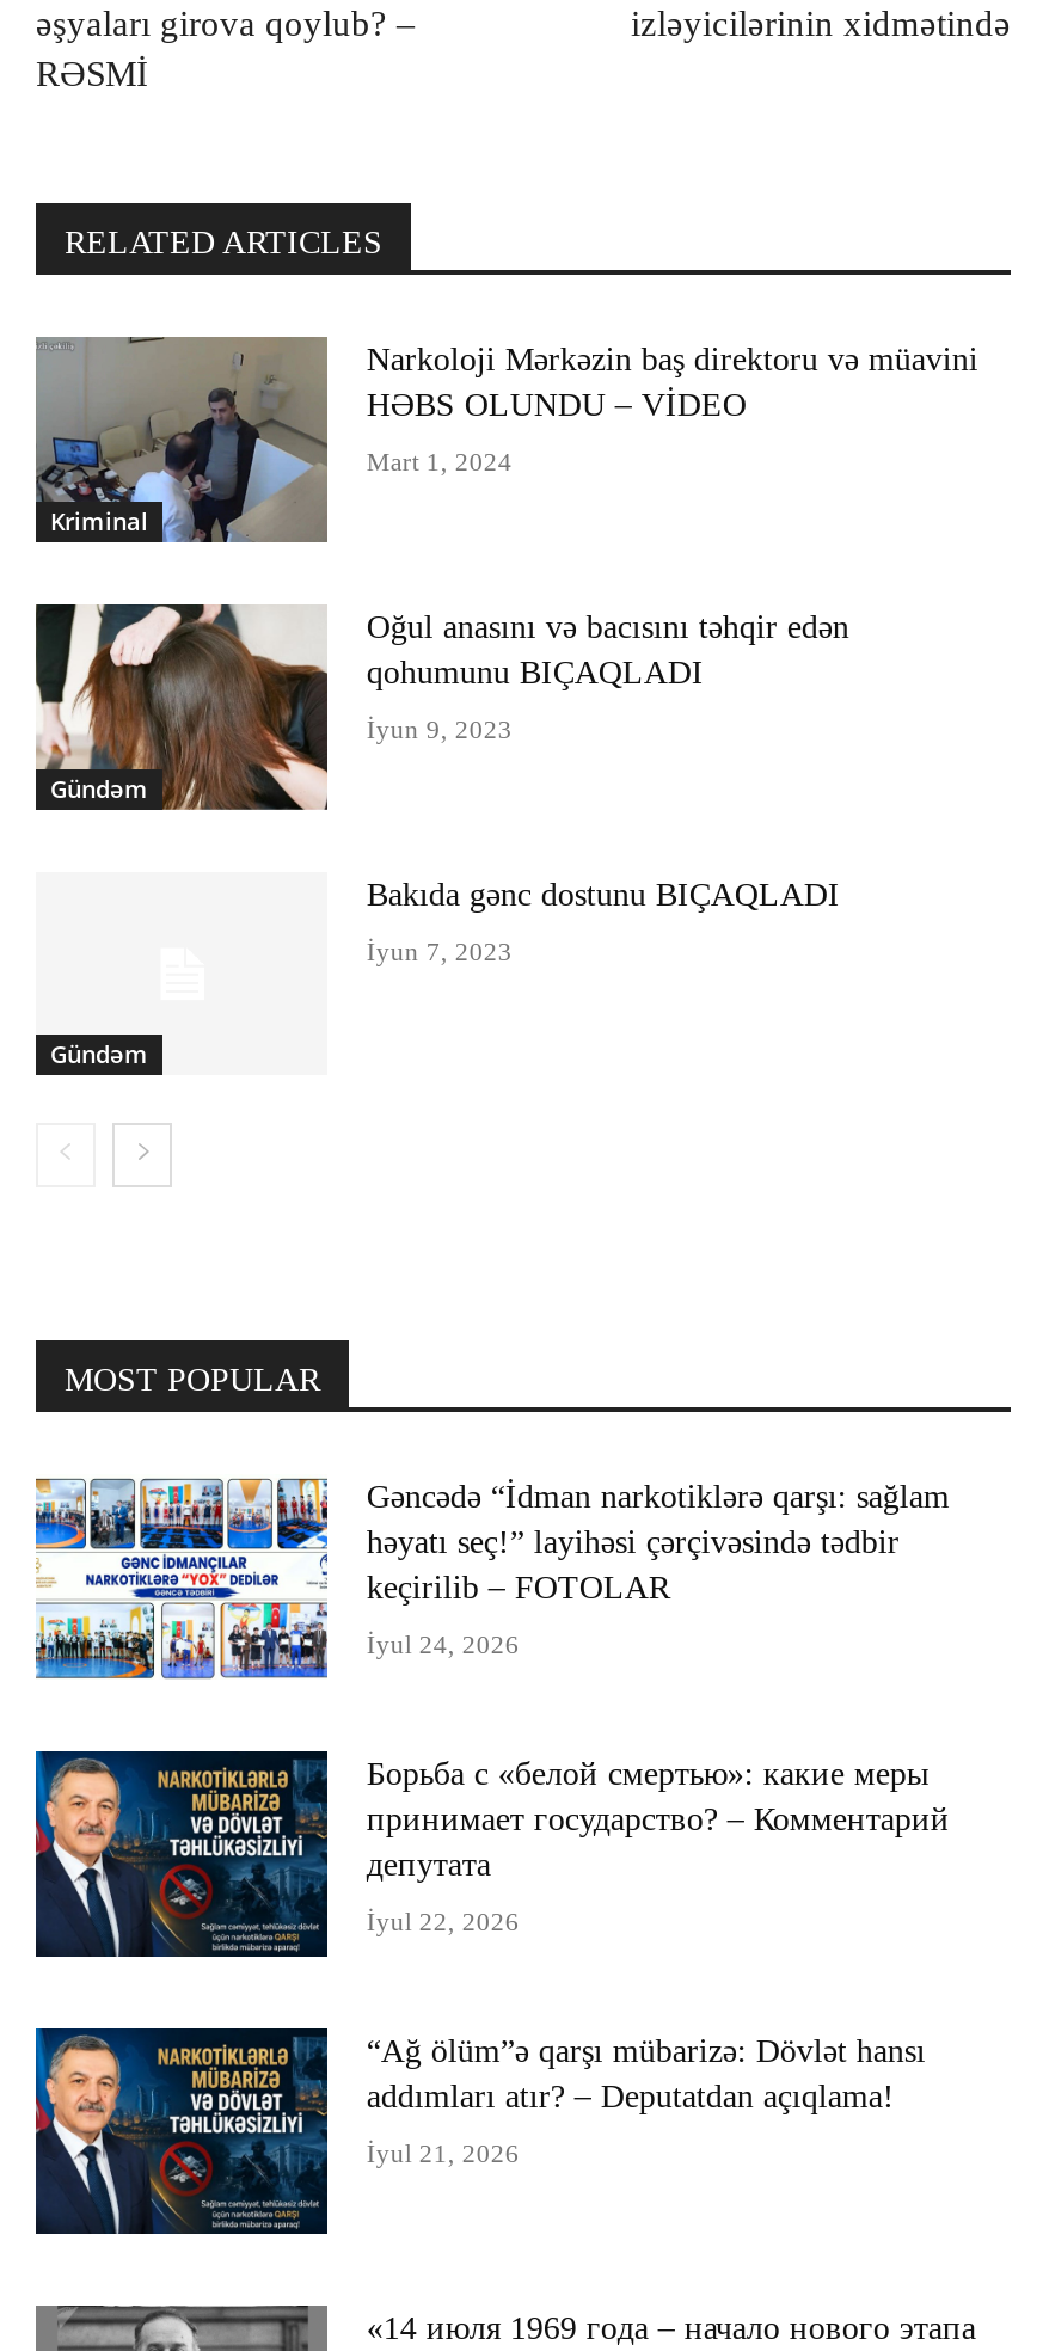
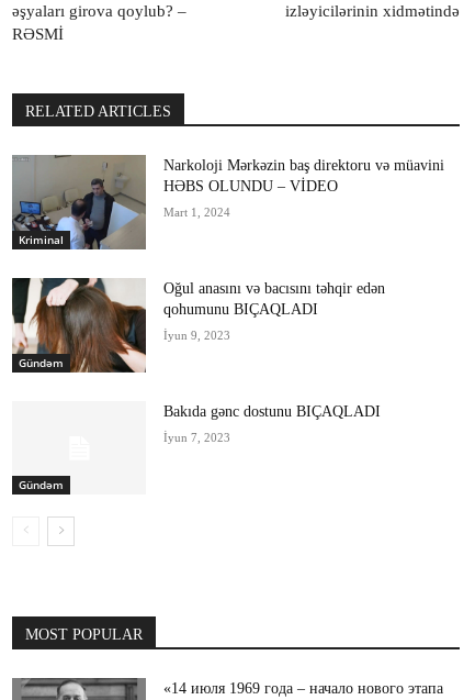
- [image]
- Gəncədə “İdman narkotiklərə qarşı: sağlam
- həyatı seç!” layihəsi çərçivəsində tədbir
- keçirilib – FOTOLAR
- İyul 24, 2026

- [image]
- Борьба с «белой смертью»: какие меры
- принимает государство? – Комментарий
- депутата
- İyul 22, 2026

- [image]
- “Ağ ölüm”ə qarşı mübarizə: Dövlət hansı
- addımları atır? – Deputatdan açıqlama!
- İyul 21, 2026
